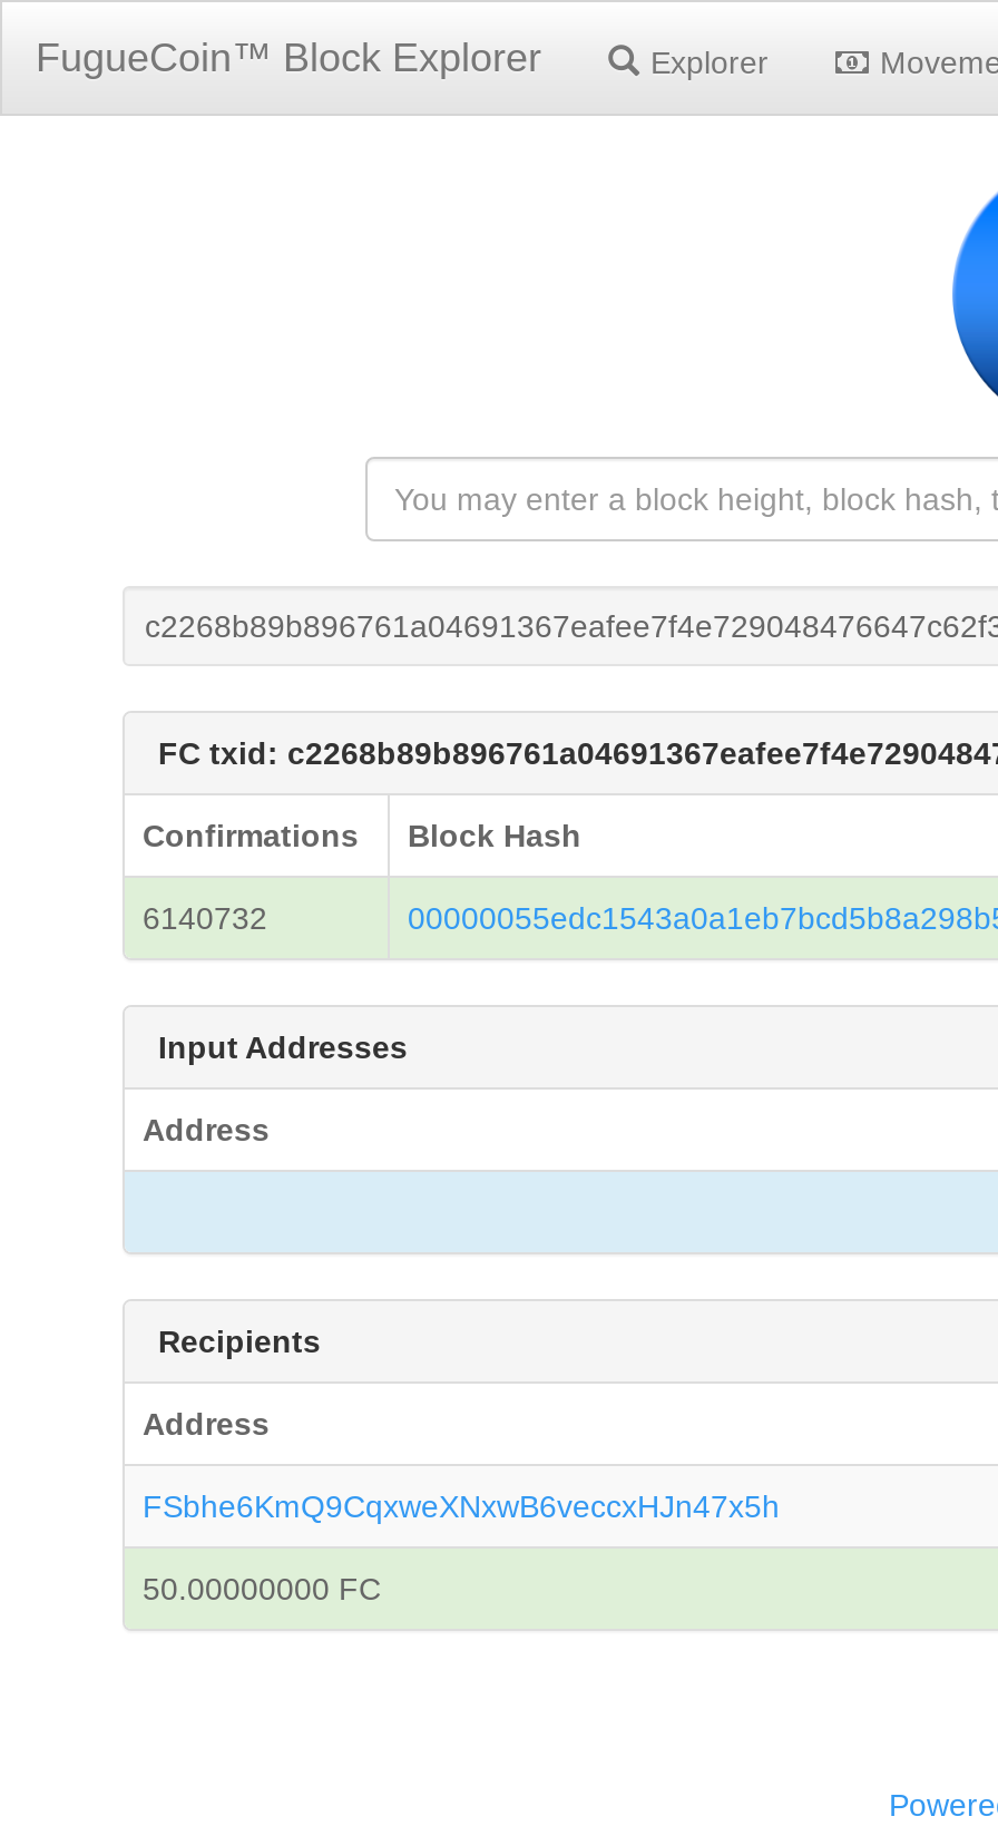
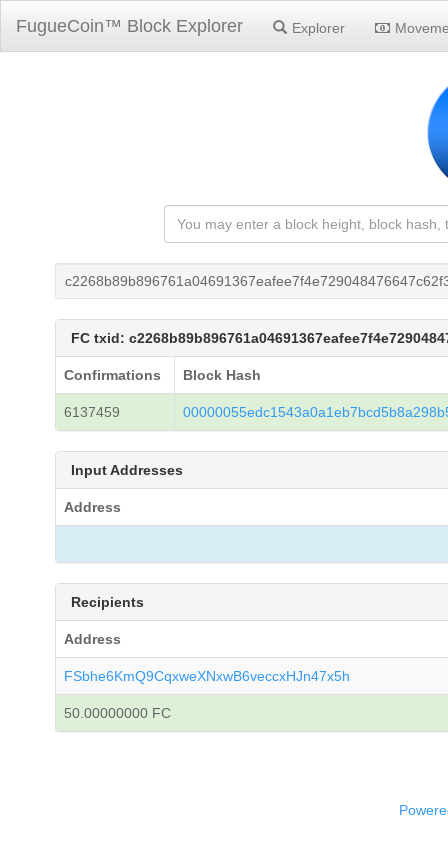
- 6140732
+ 6137459
